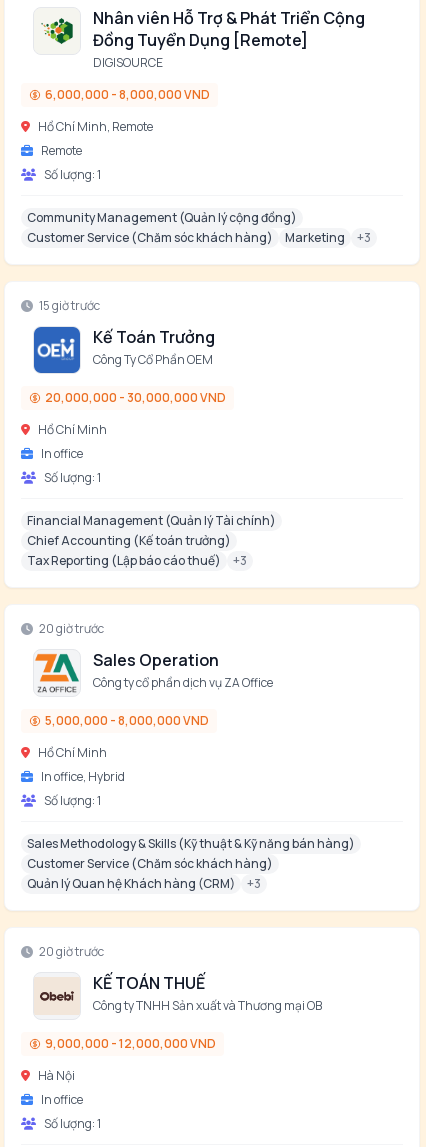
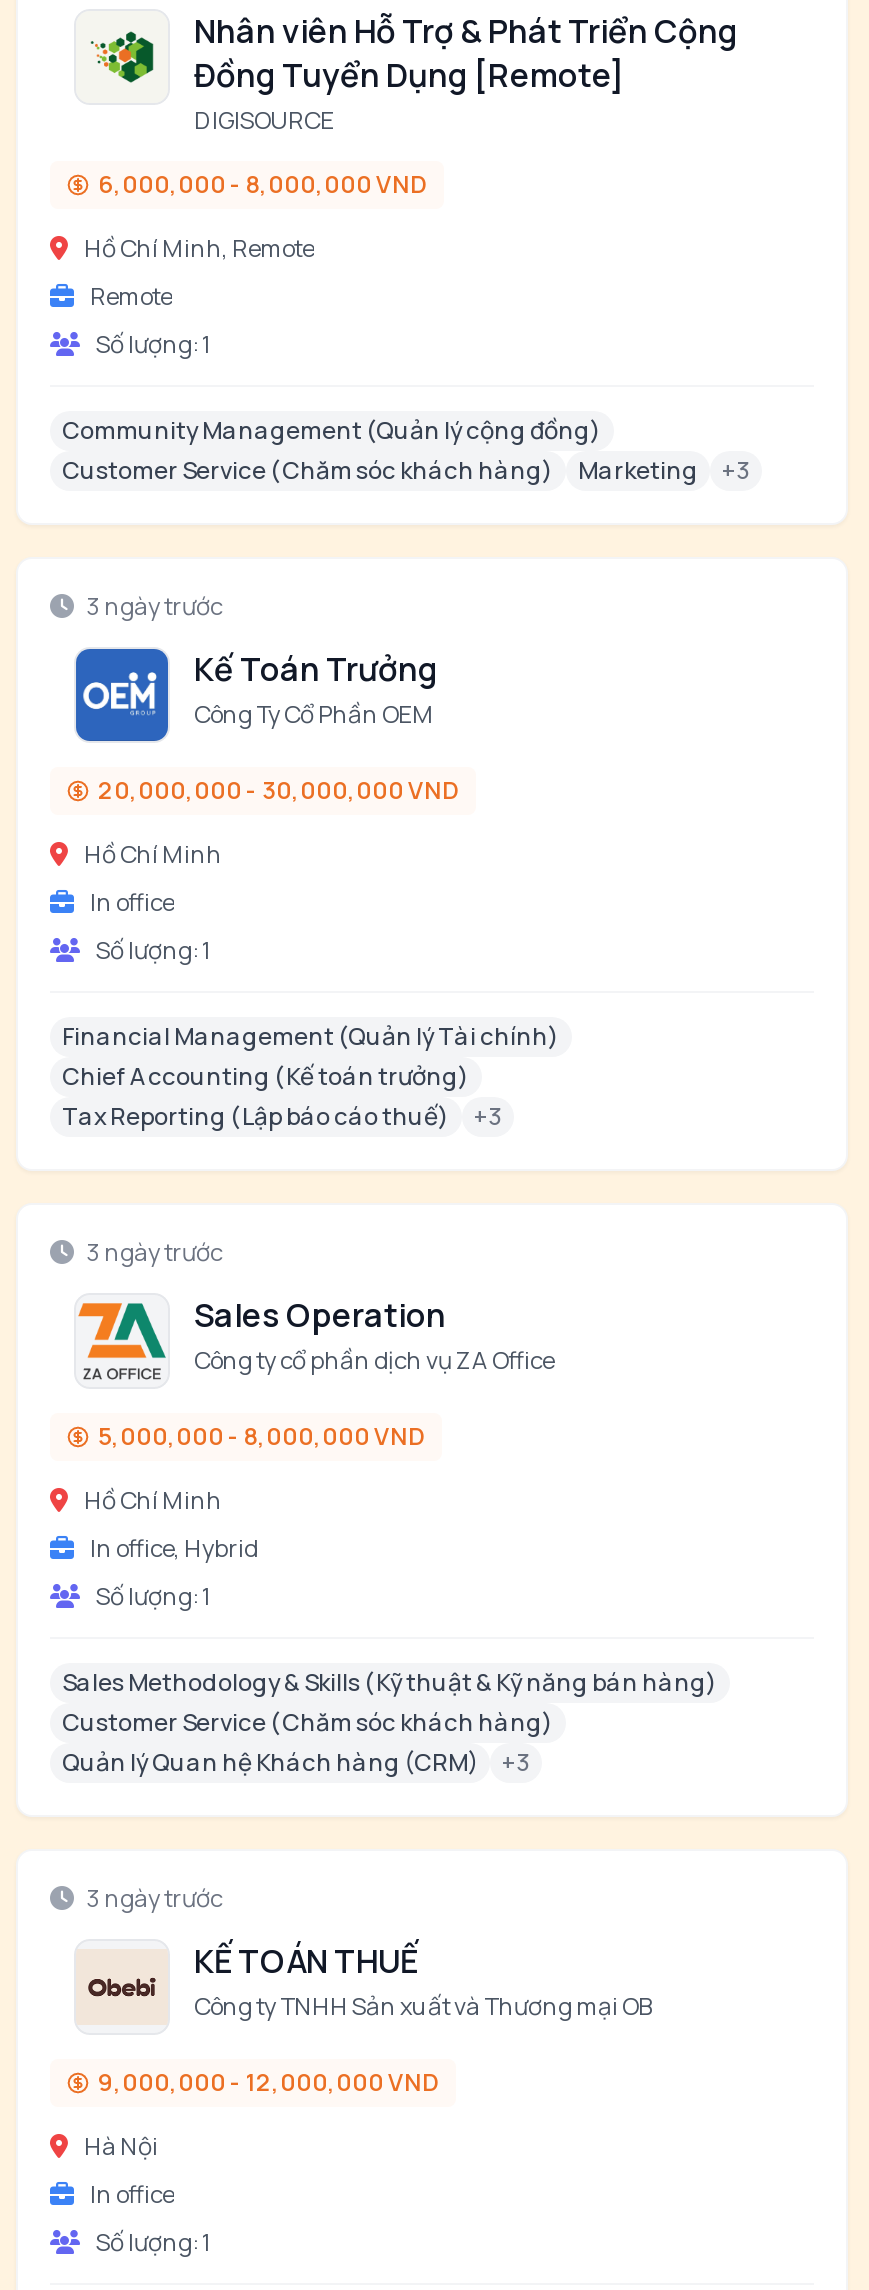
- 15 giờ trước
+ 3 ngày trước

- 20 giờ trước
+ 3 ngày trước

- 20 giờ trước
+ 3 ngày trước
